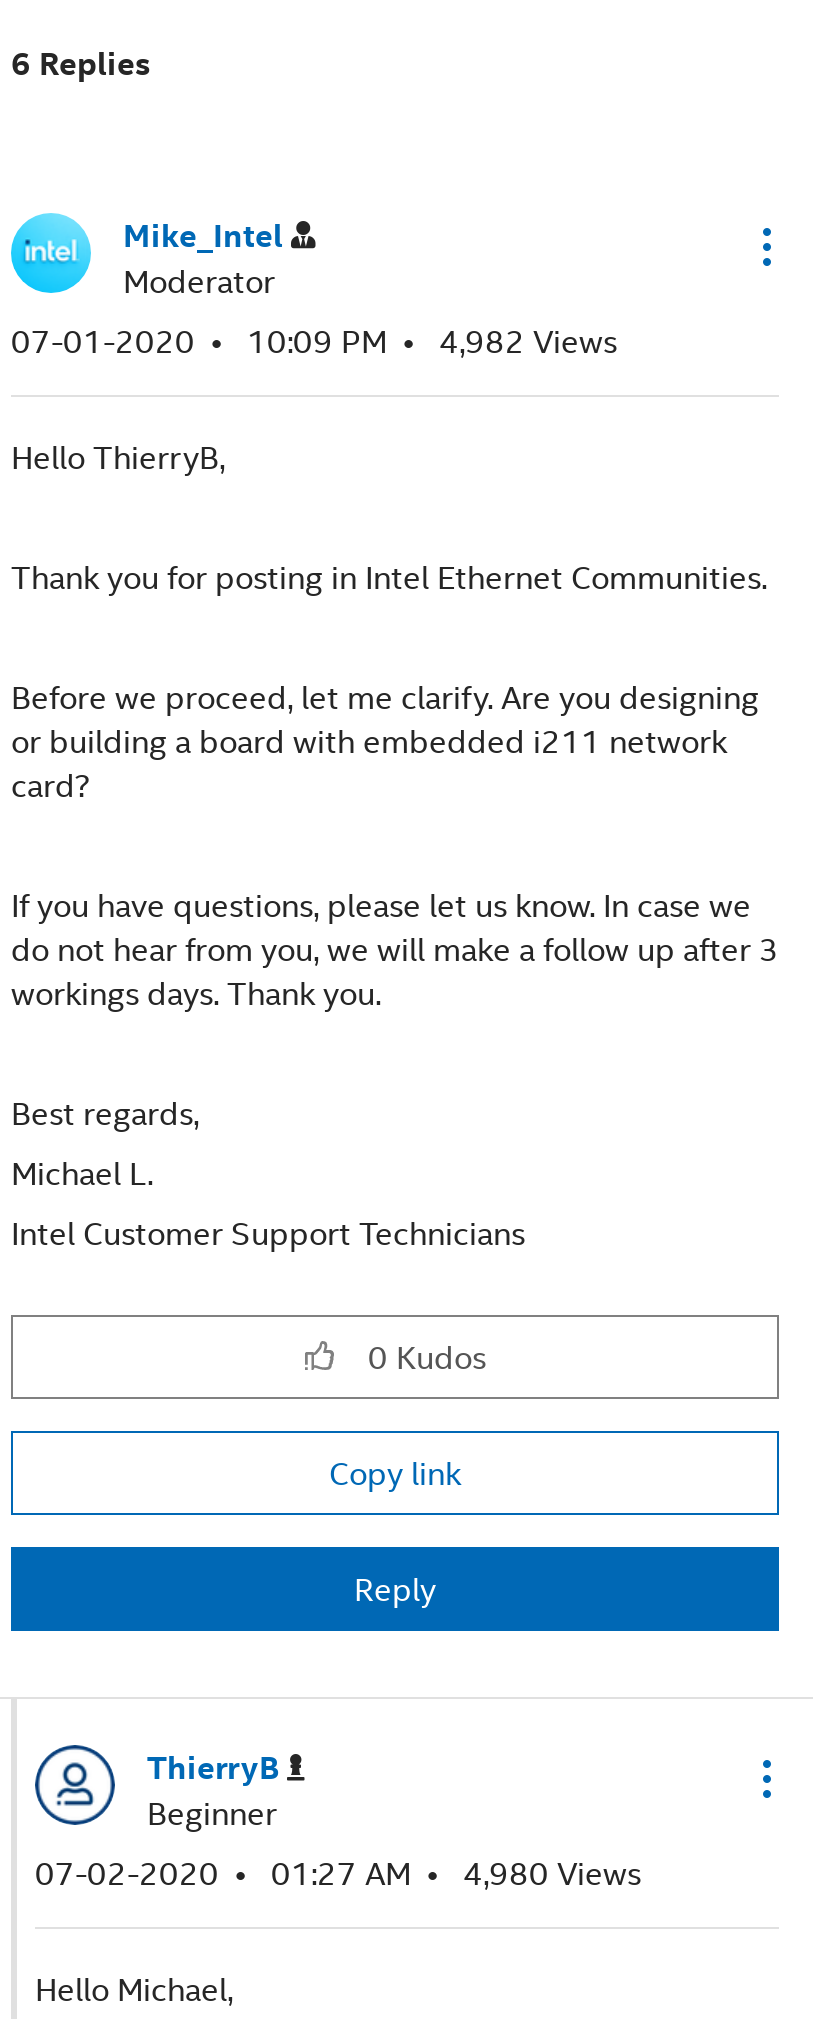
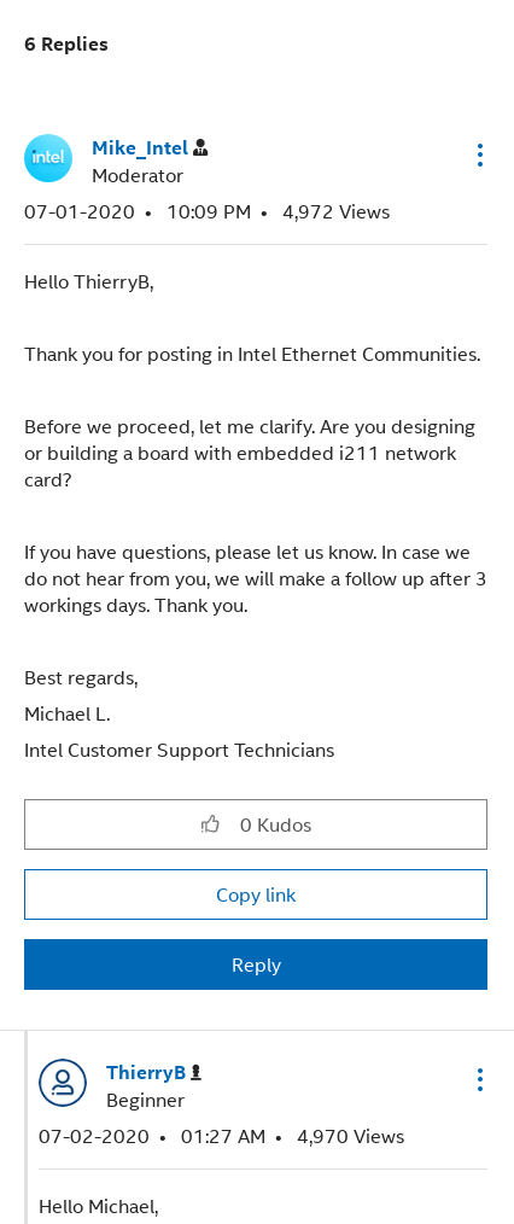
- 07-01-2020 10:09 PM 4,982 Views
+ 07-01-2020 10:09 PM 4,972 Views

- 07-02-2020 01:27 AM 4,980 Views
+ 07-02-2020 01:27 AM 4,970 Views
